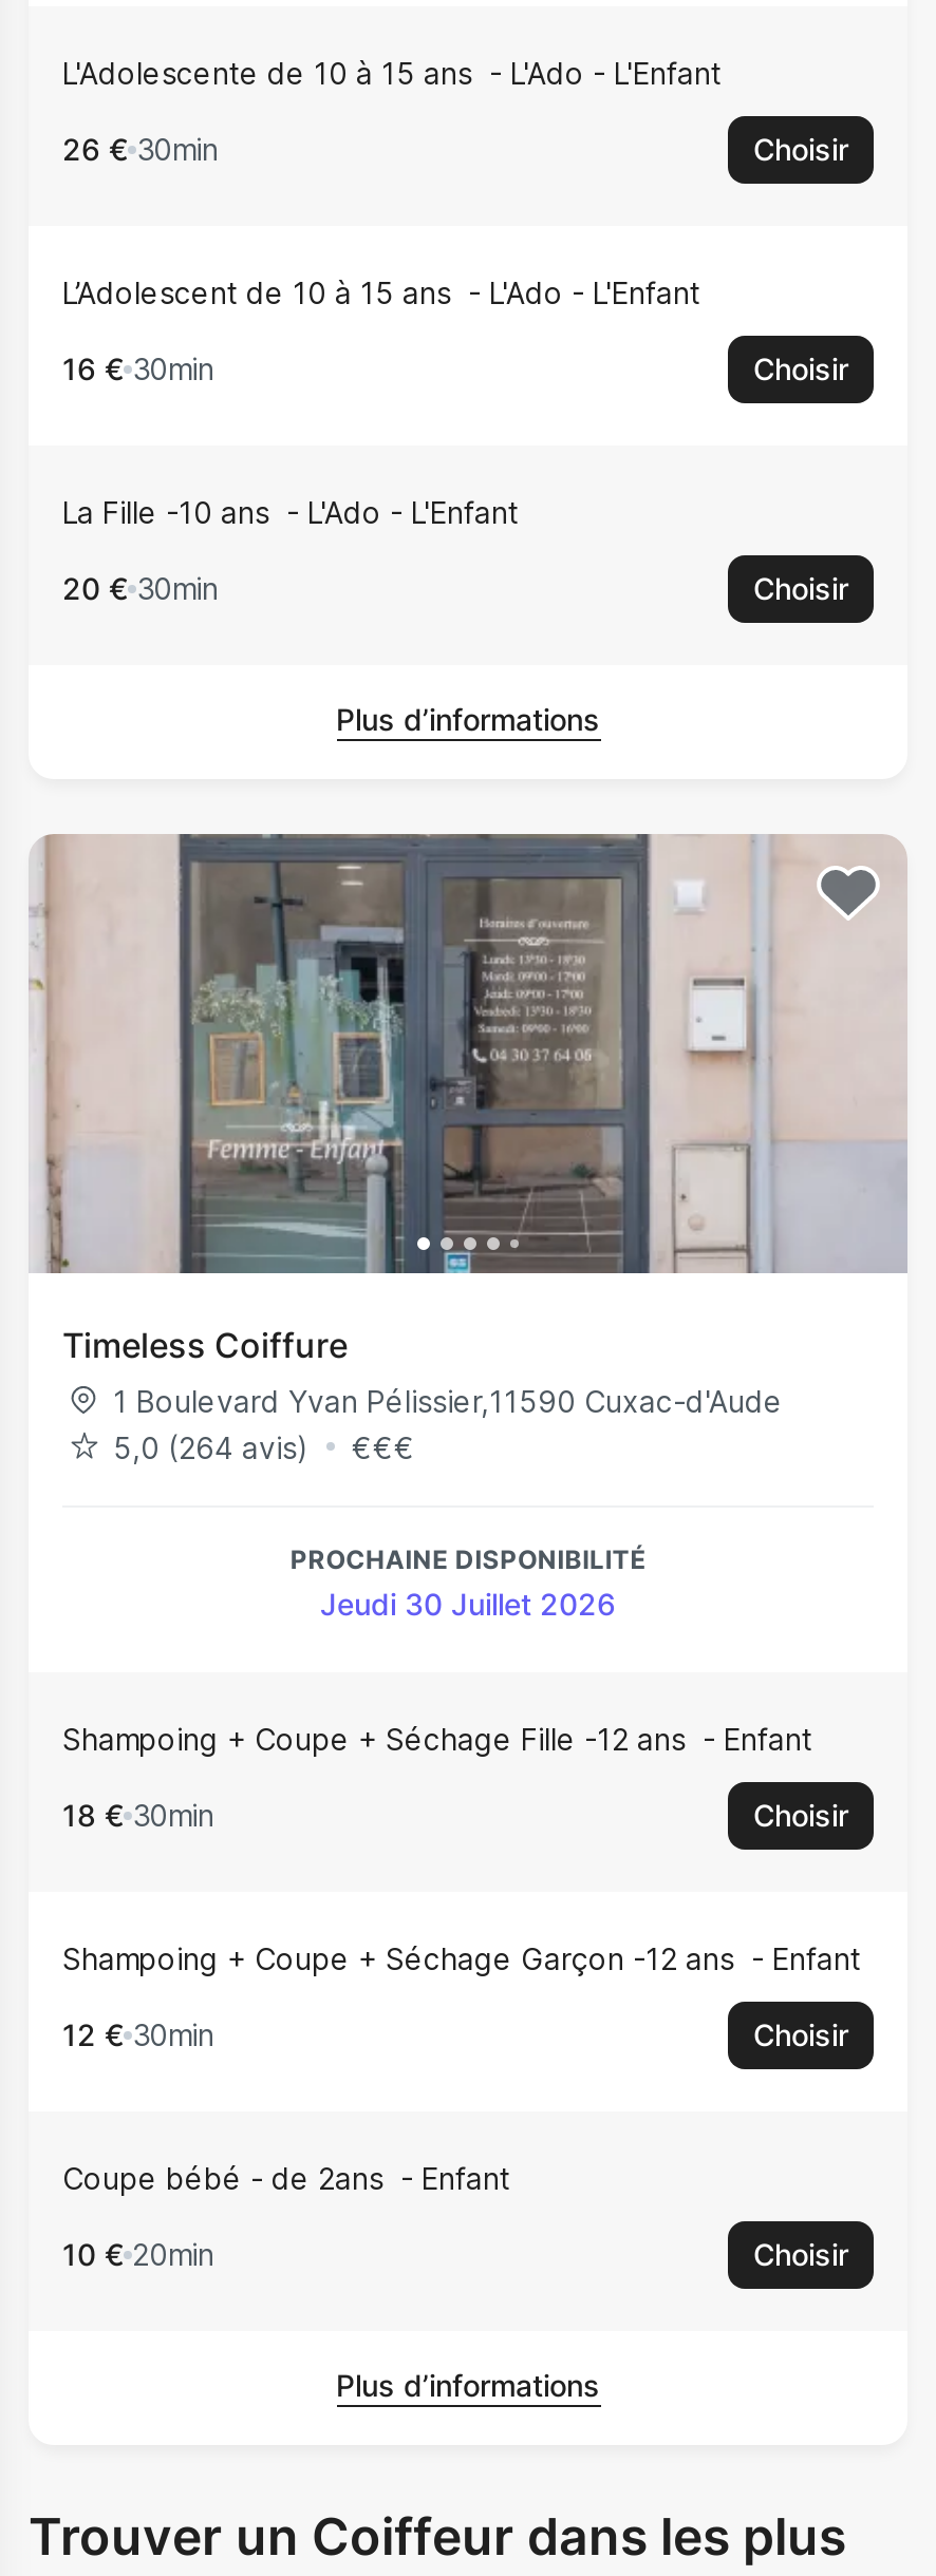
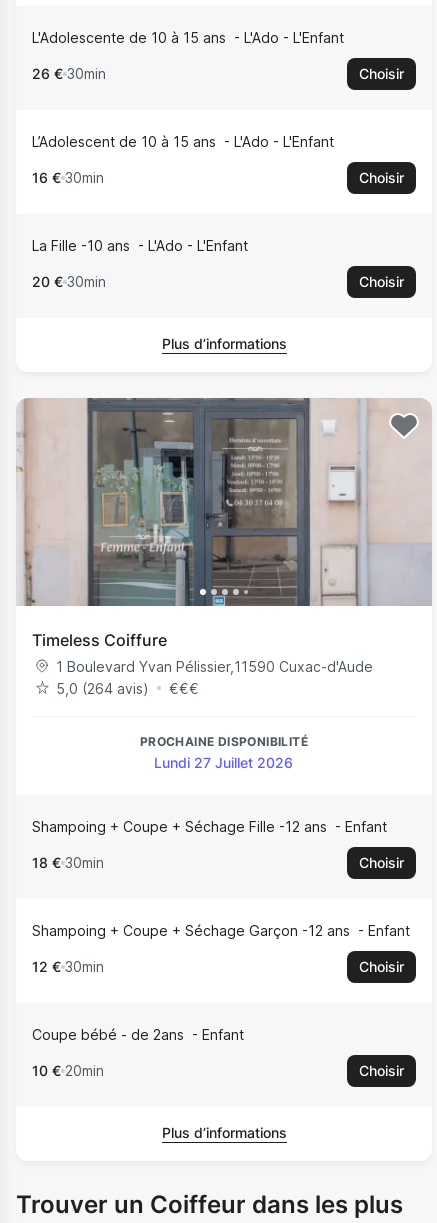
- Jeudi 30 Juillet 2026
+ Lundi 27 Juillet 2026
